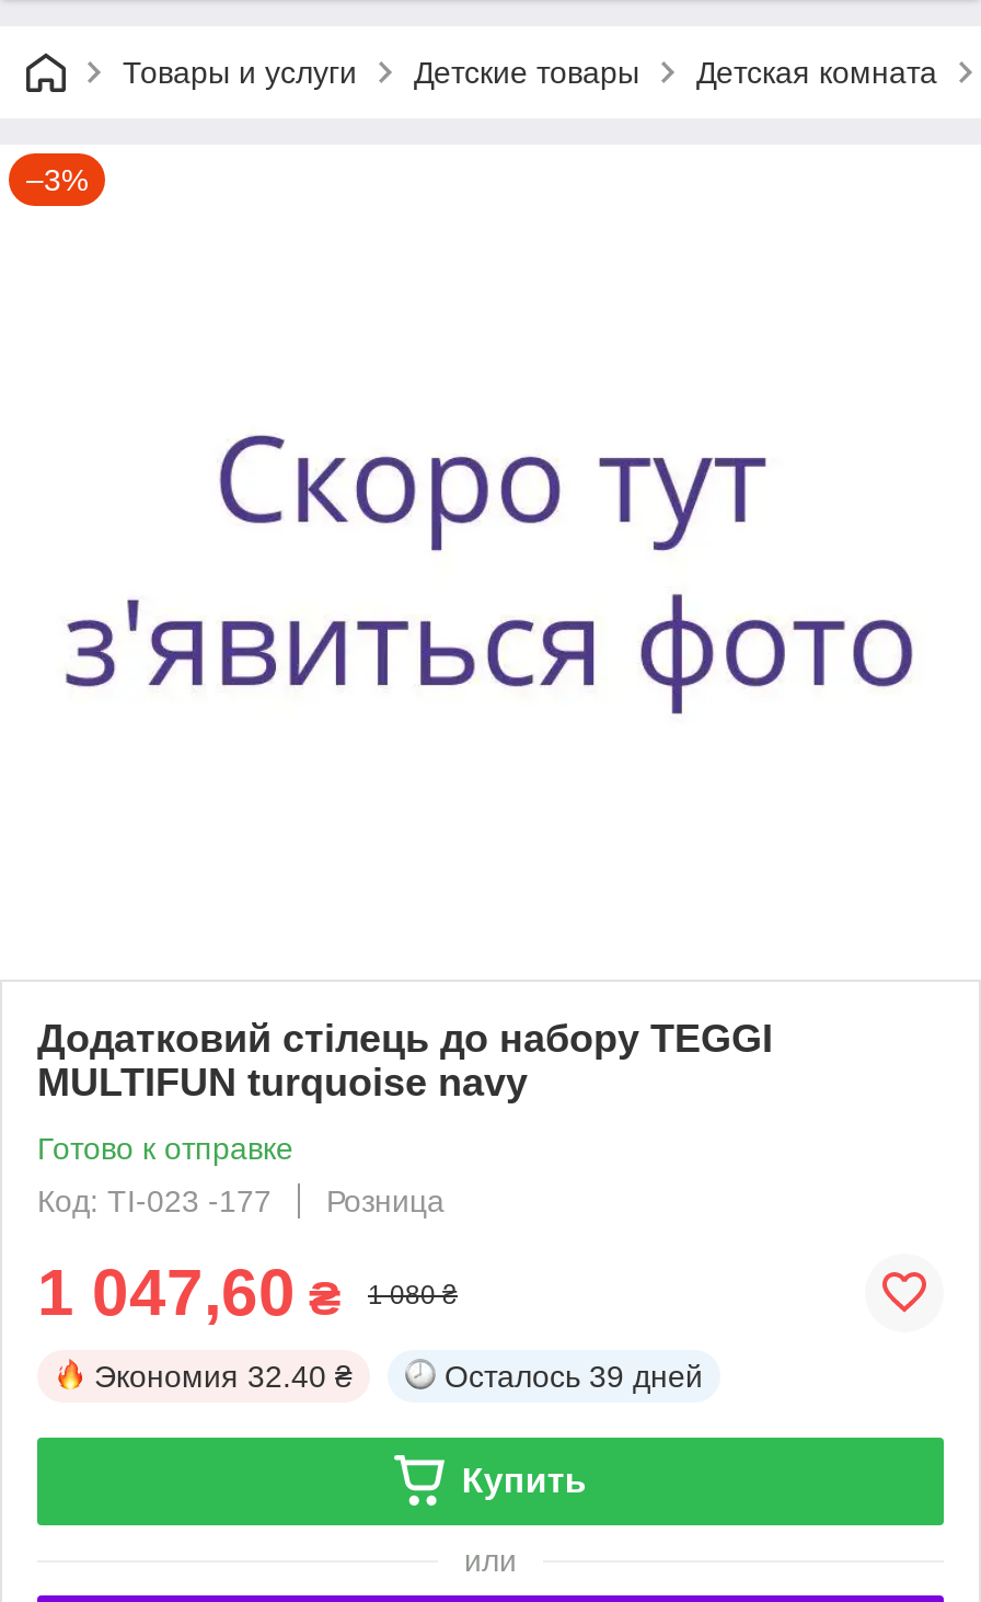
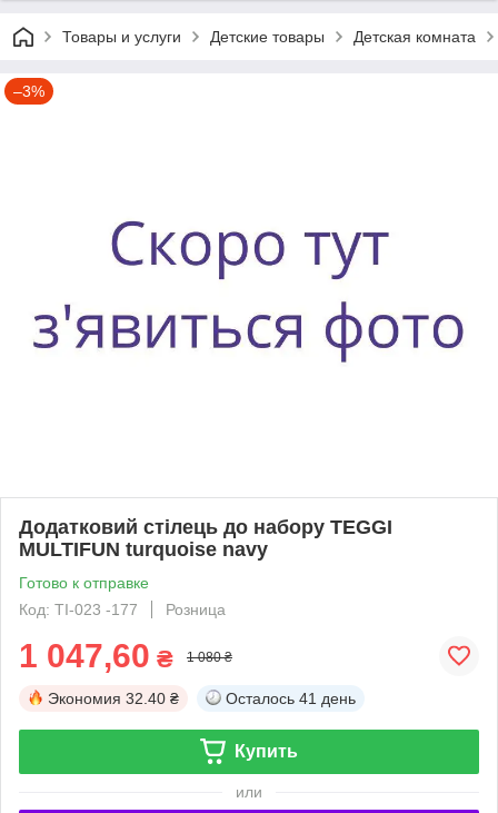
- Осталось 39 дней
+ Осталось 41 день
